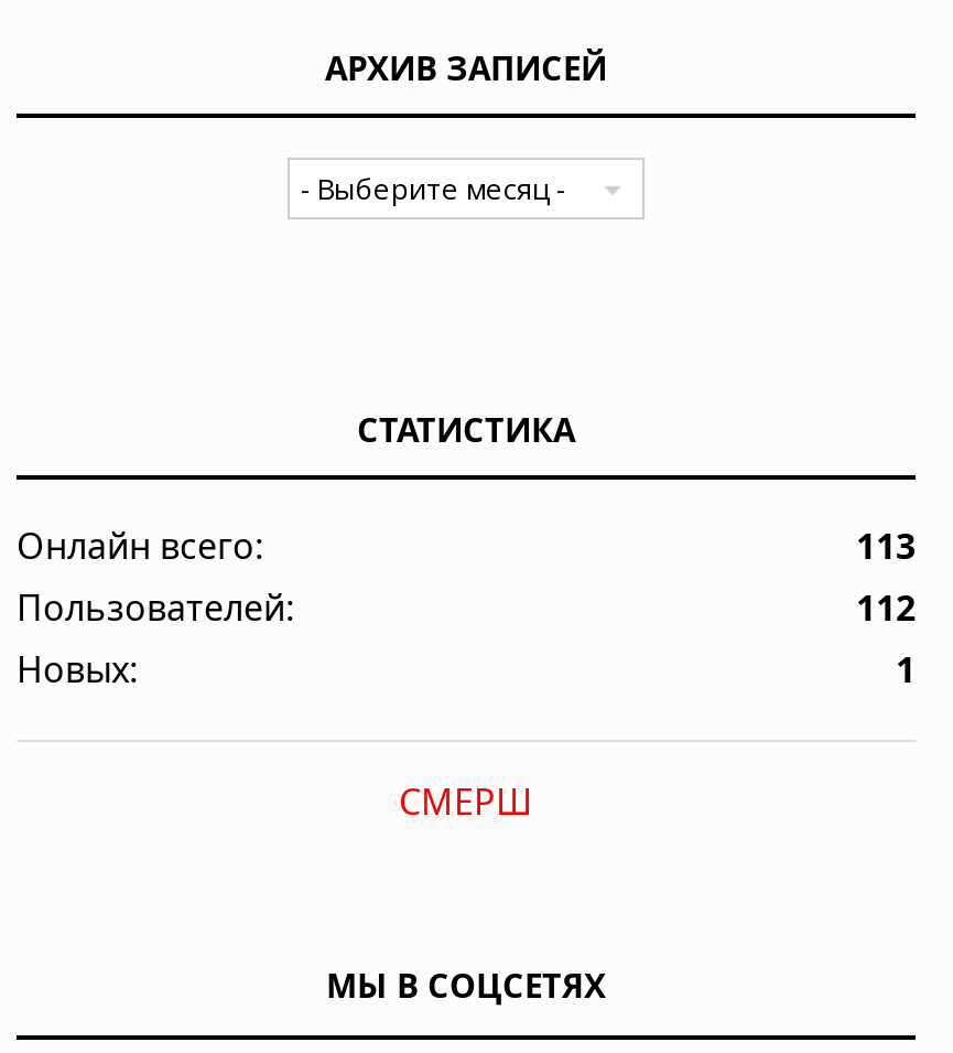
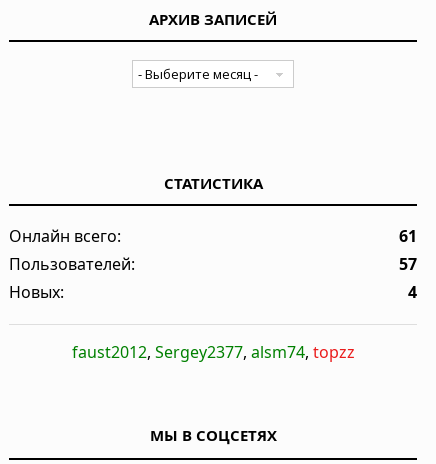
- 113
+ 61

- 112
+ 57

- 1
+ 4

- СМЕРШ
+ faust2012, Sergey2377, alsm74, topzz
